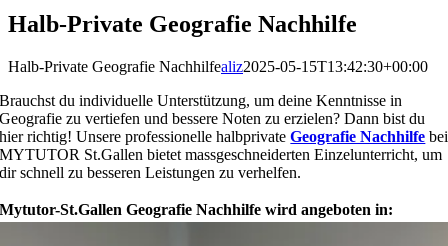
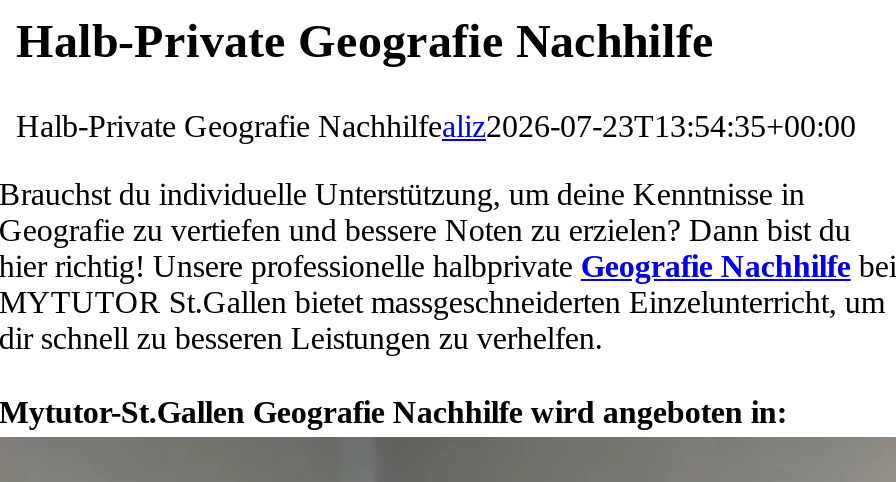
- Halb-Private Geografie Nachhilfealiz2025-05-15T13:42:30+00:00
+ Halb-Private Geografie Nachhilfealiz2026-07-23T13:54:35+00:00
